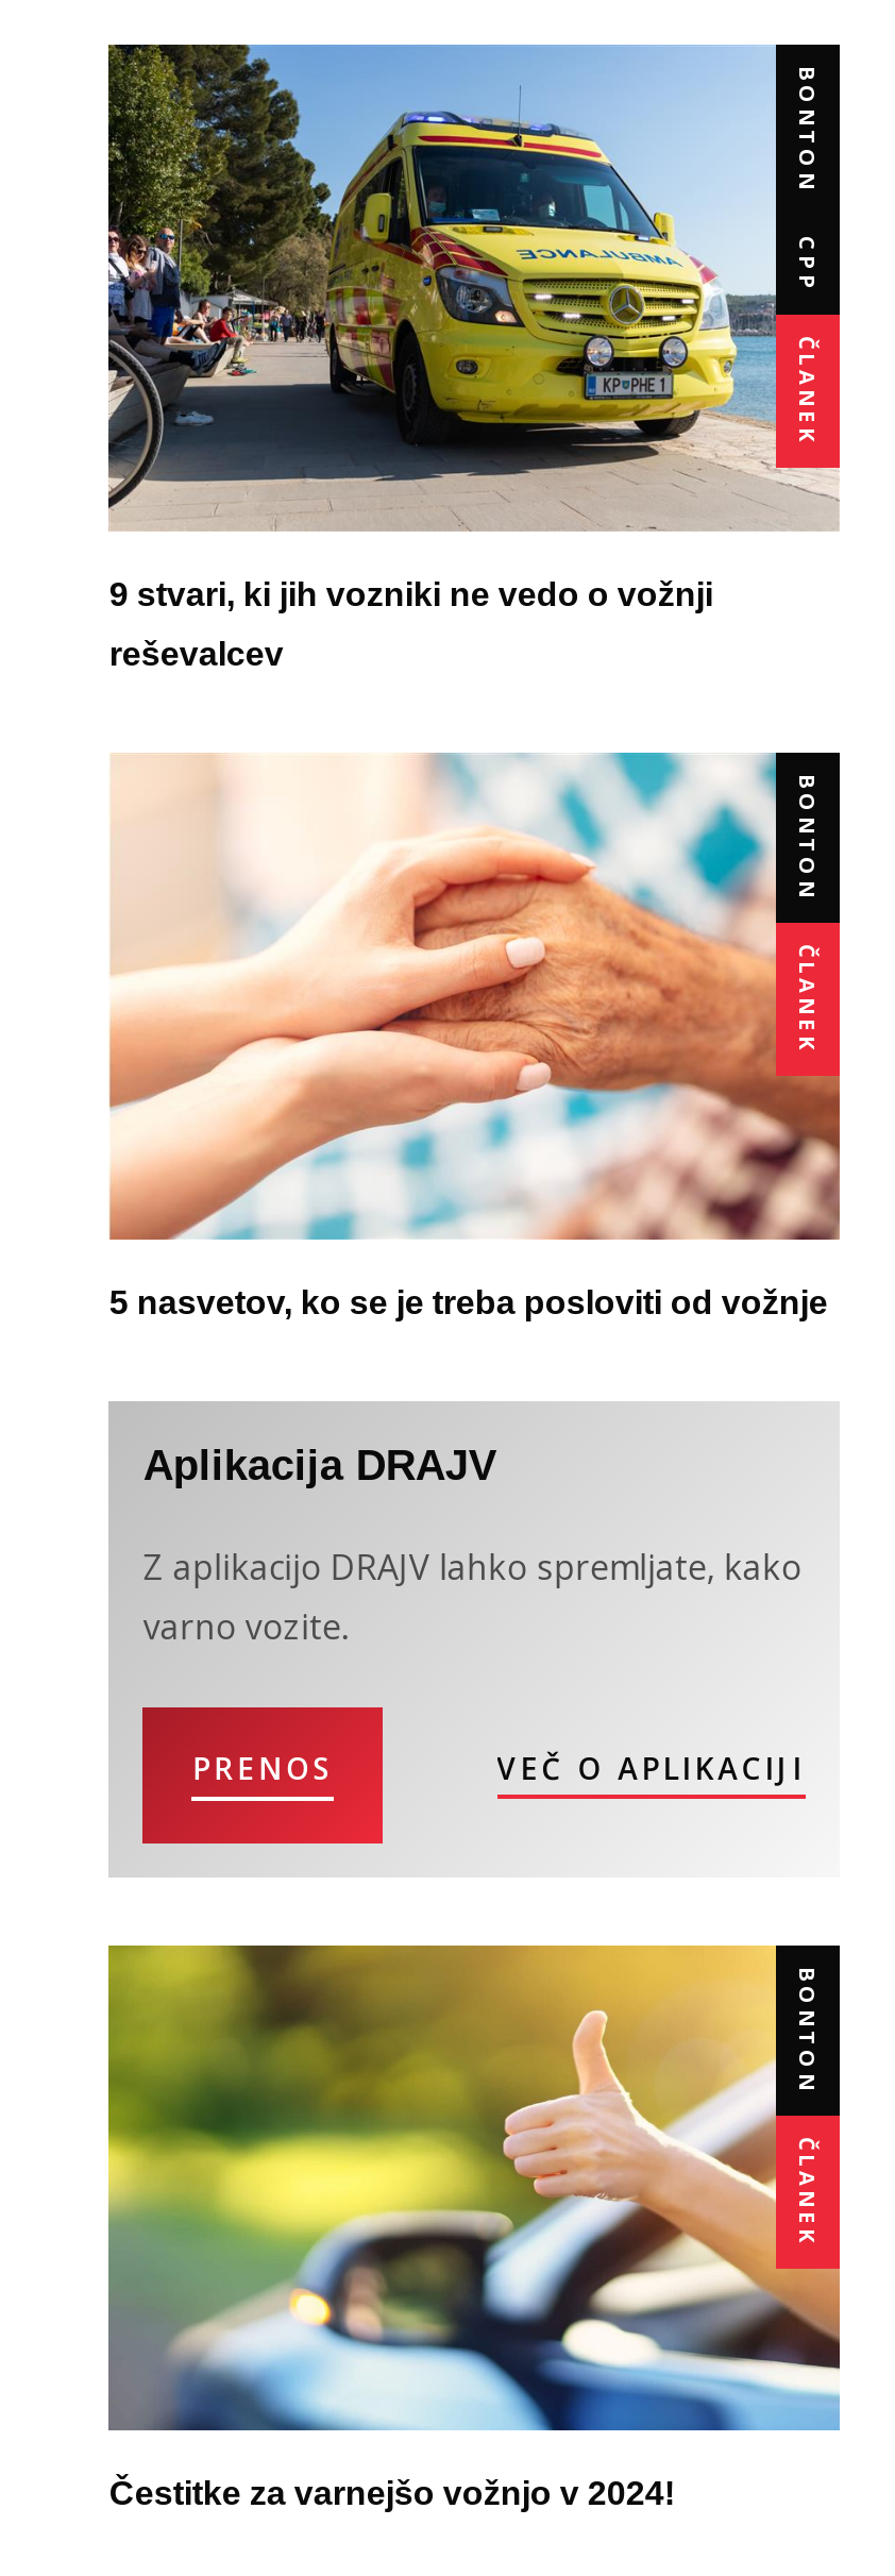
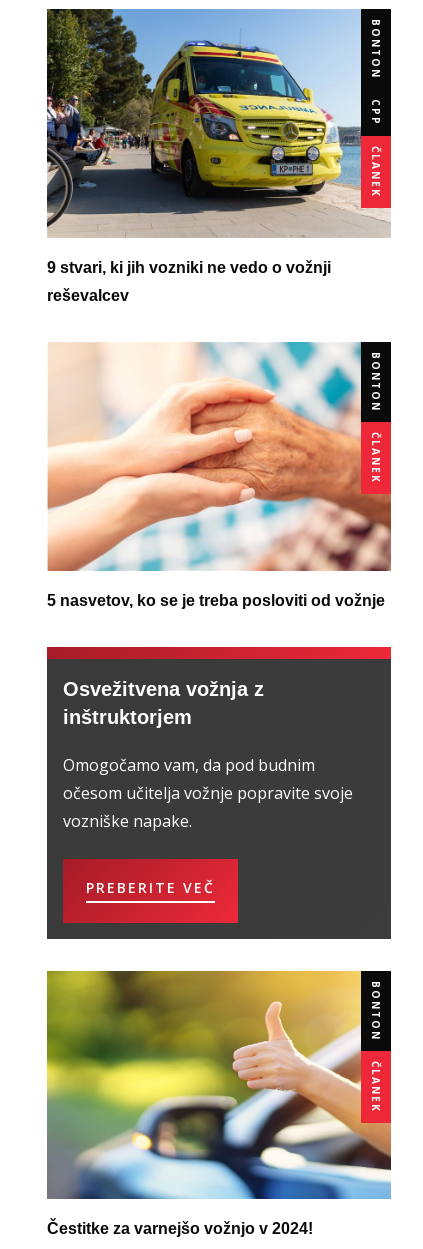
- [image]
- Aplikacija DRAJV
+ [image]
+ Osvežitvena vožnja z
+ inštruktorjem

- Z aplikacijo DRAJV lahko spremljate, kako
- varno vozite.
+ Omogočamo vam, da pod budnim
+ očesom učitelja vožnje popravite svoje
+ vozniške napake.

- PRENOS
- VEČ O APLIKACIJI
+ PREBERITE VEČ
